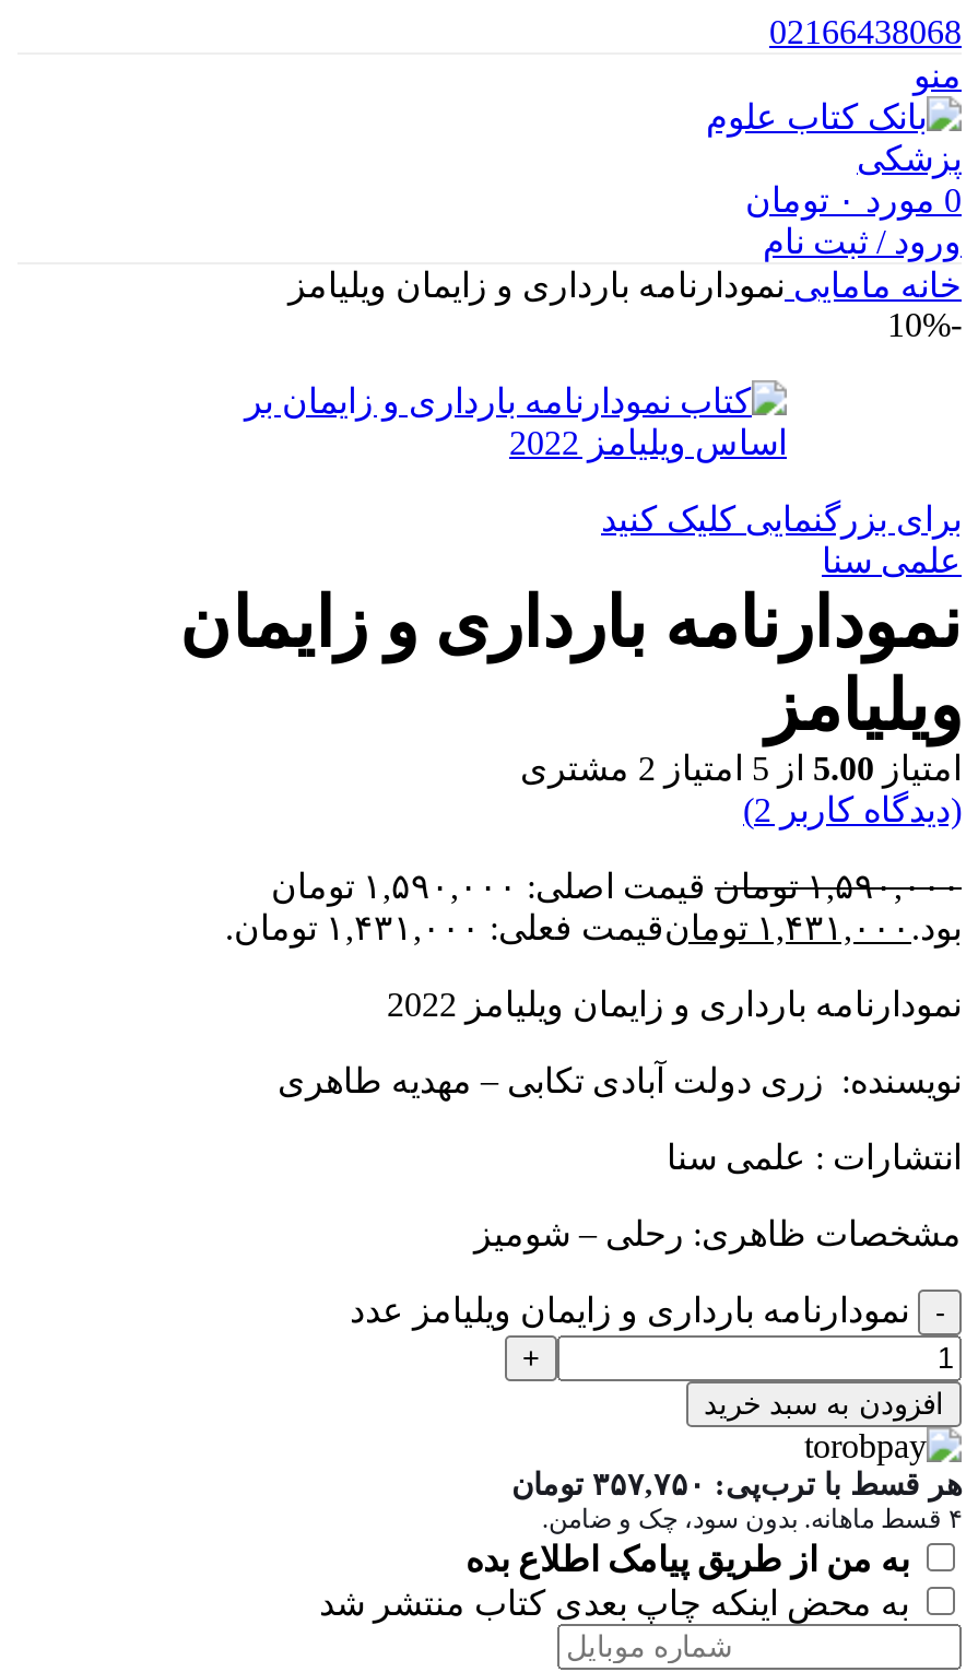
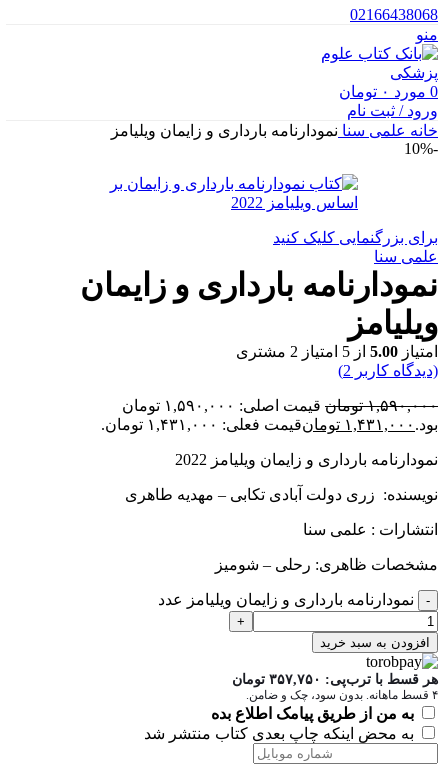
- خانه مامایی نمودارنامه بارداری و زایمان ویلیامز
+ خانه علمی سنا نمودارنامه بارداری و زایمان ویلیامز
